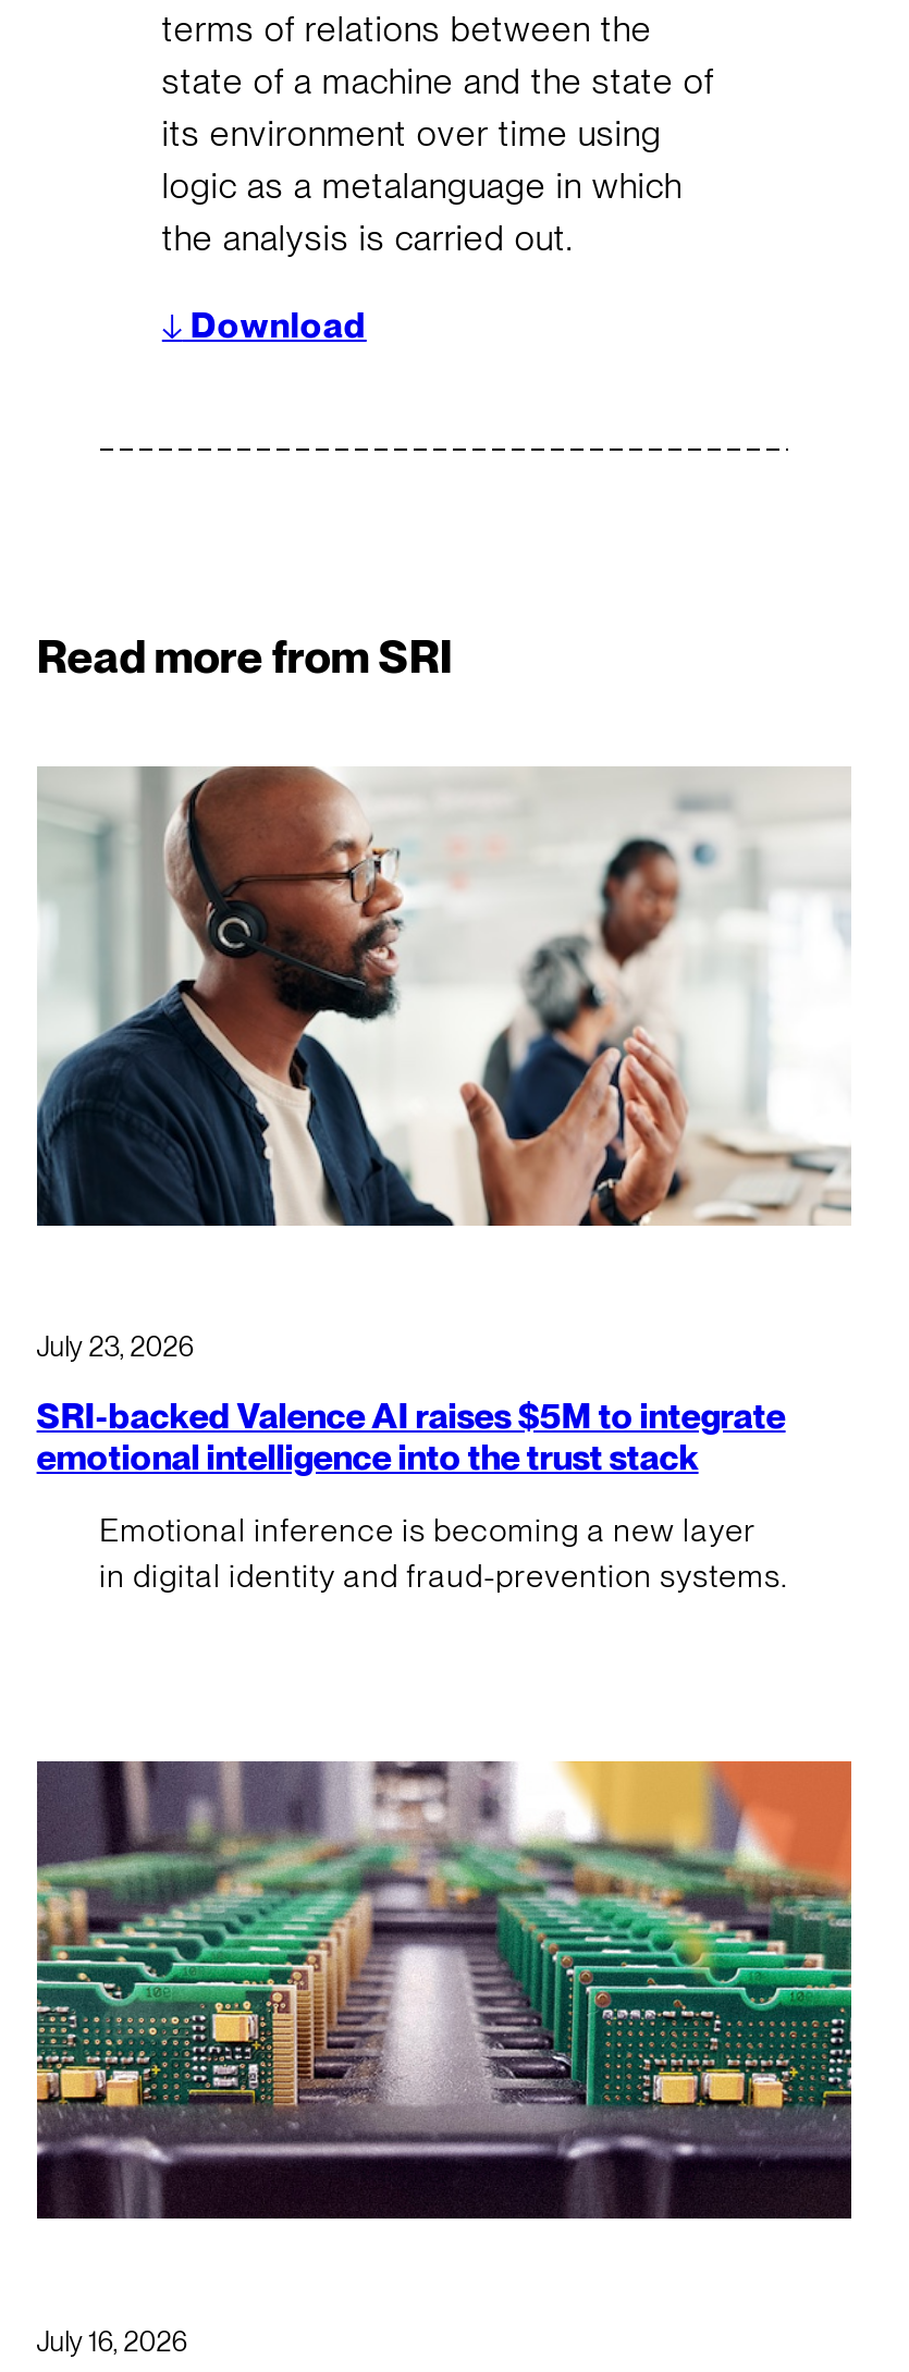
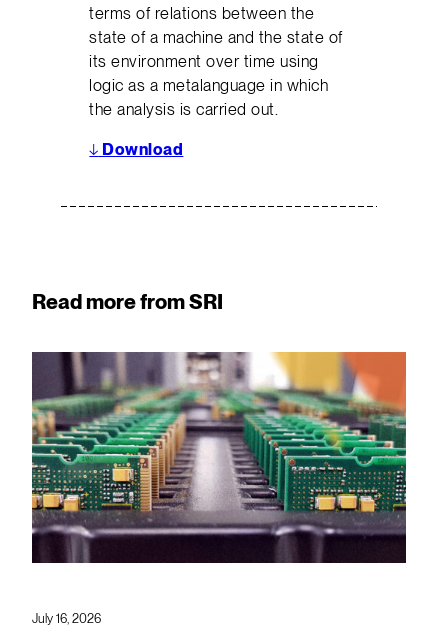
- [image]

- July 23, 2026
- SRI-backed Valence AI raises $5M to integrate
- emotional intelligence into the trust stack
- Emotional inference is becoming a new layer
- in digital identity and fraud-prevention systems.
